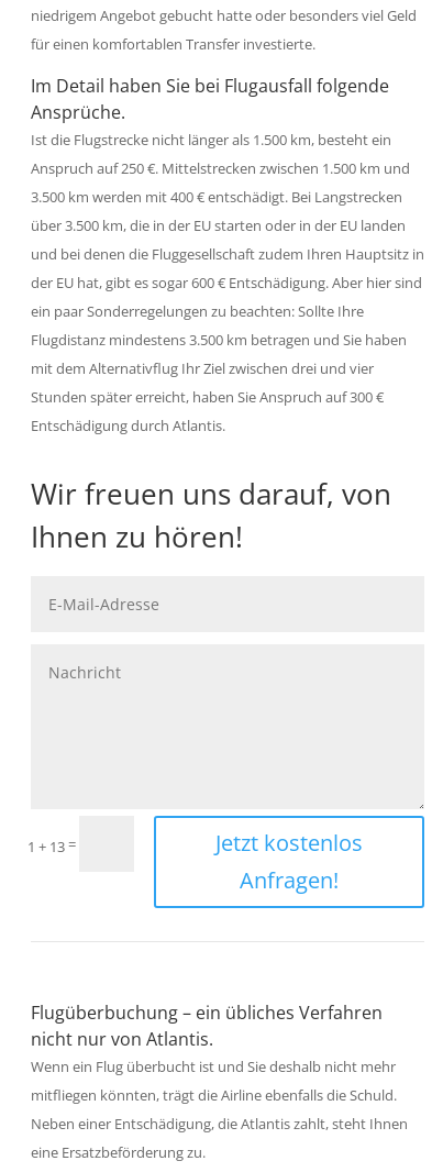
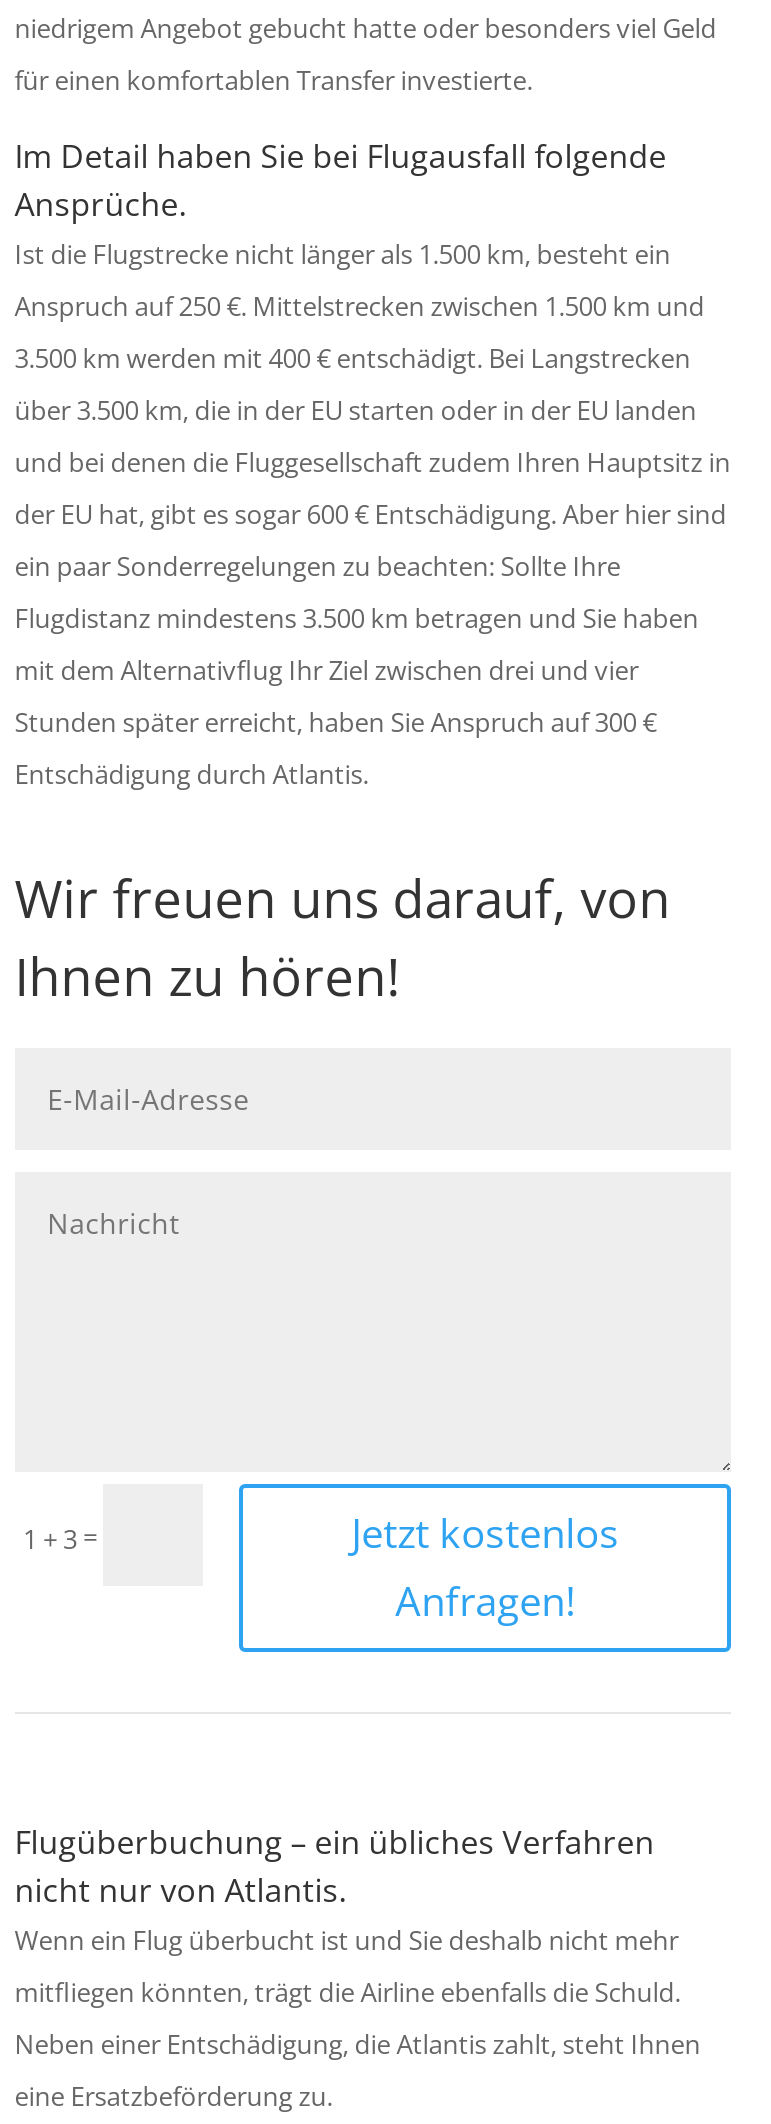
- 1 + 13 =
+ 1 + 3 =
